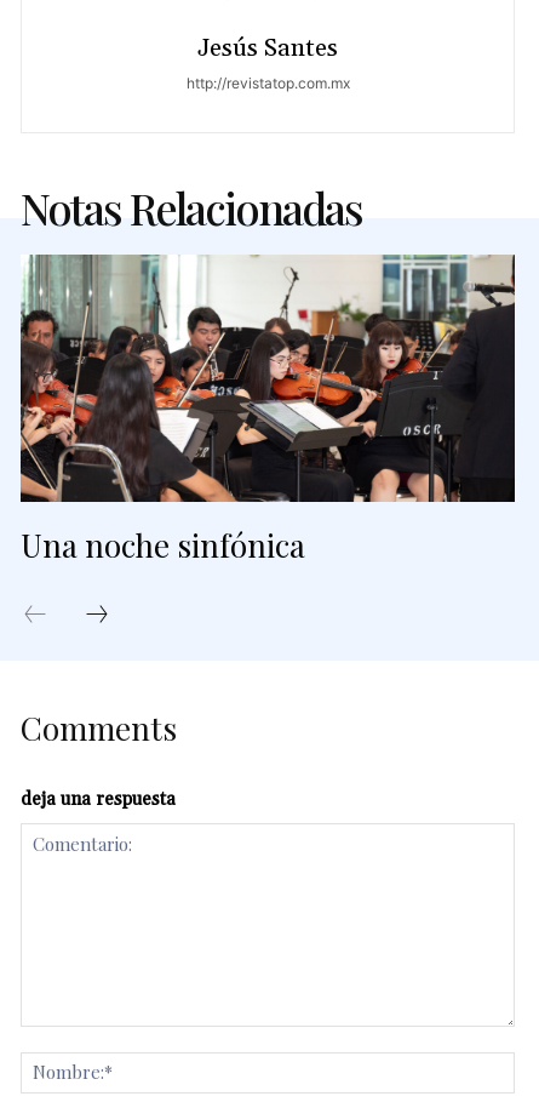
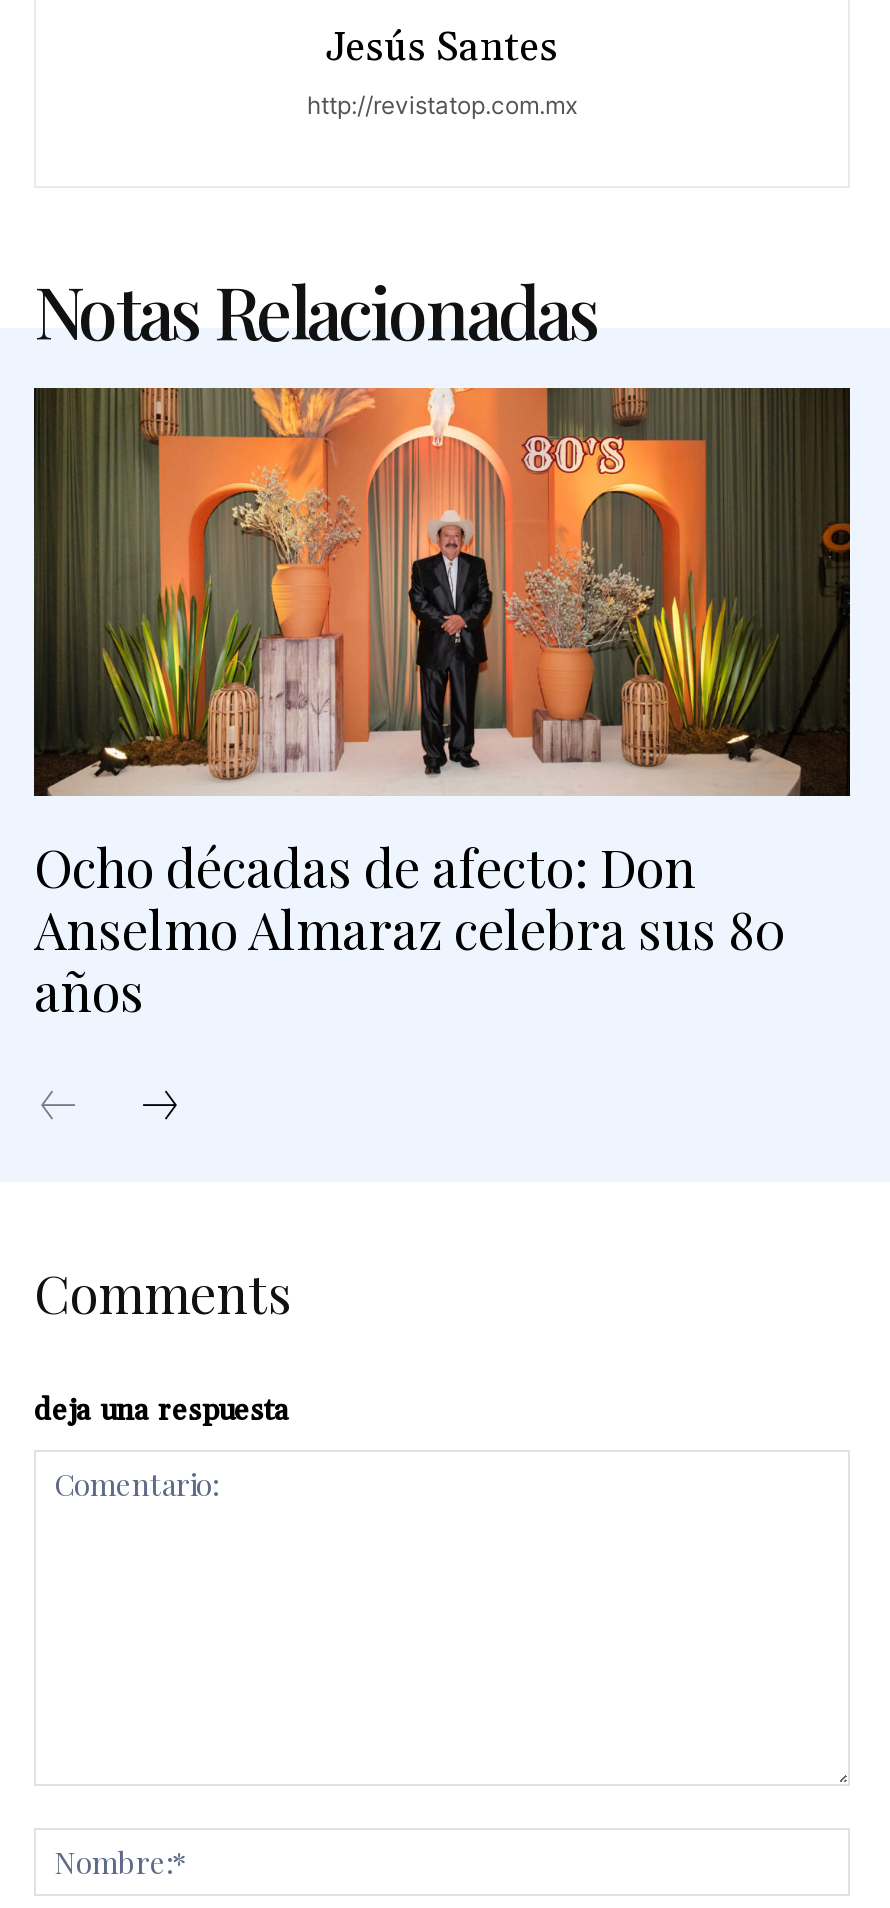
- [image]
- Una noche sinfónica
+ [image]
+ Ocho décadas de afecto: Don
+ Anselmo Almaraz celebra sus 80
+ años
